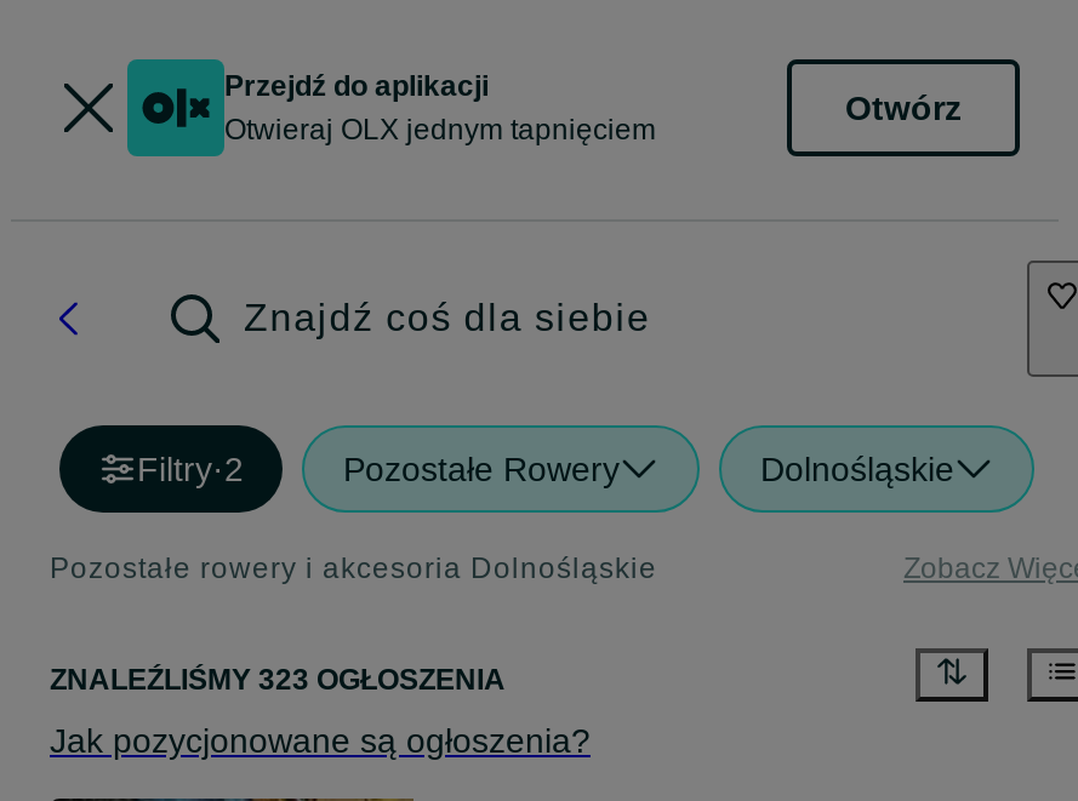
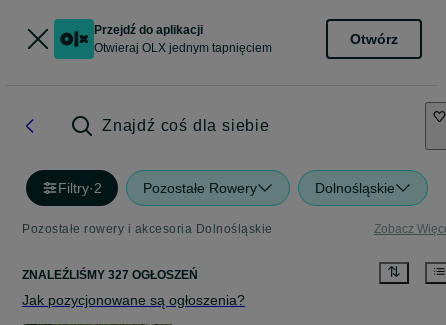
- ZNALEŹLIŚMY 323 OGŁOSZENIA
+ ZNALEŹLIŚMY 327 OGŁOSZEŃ
